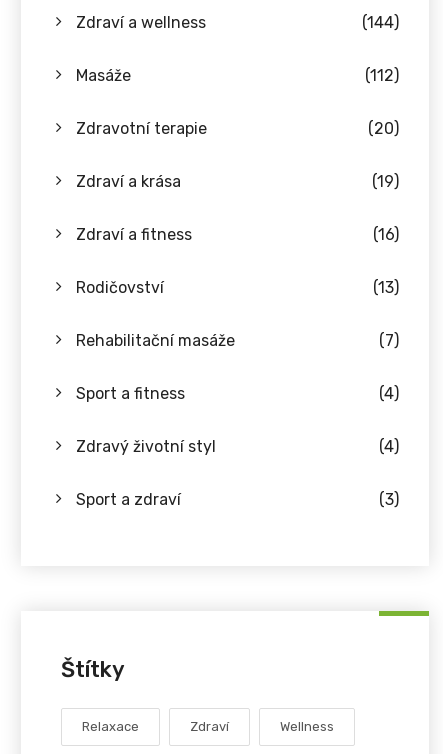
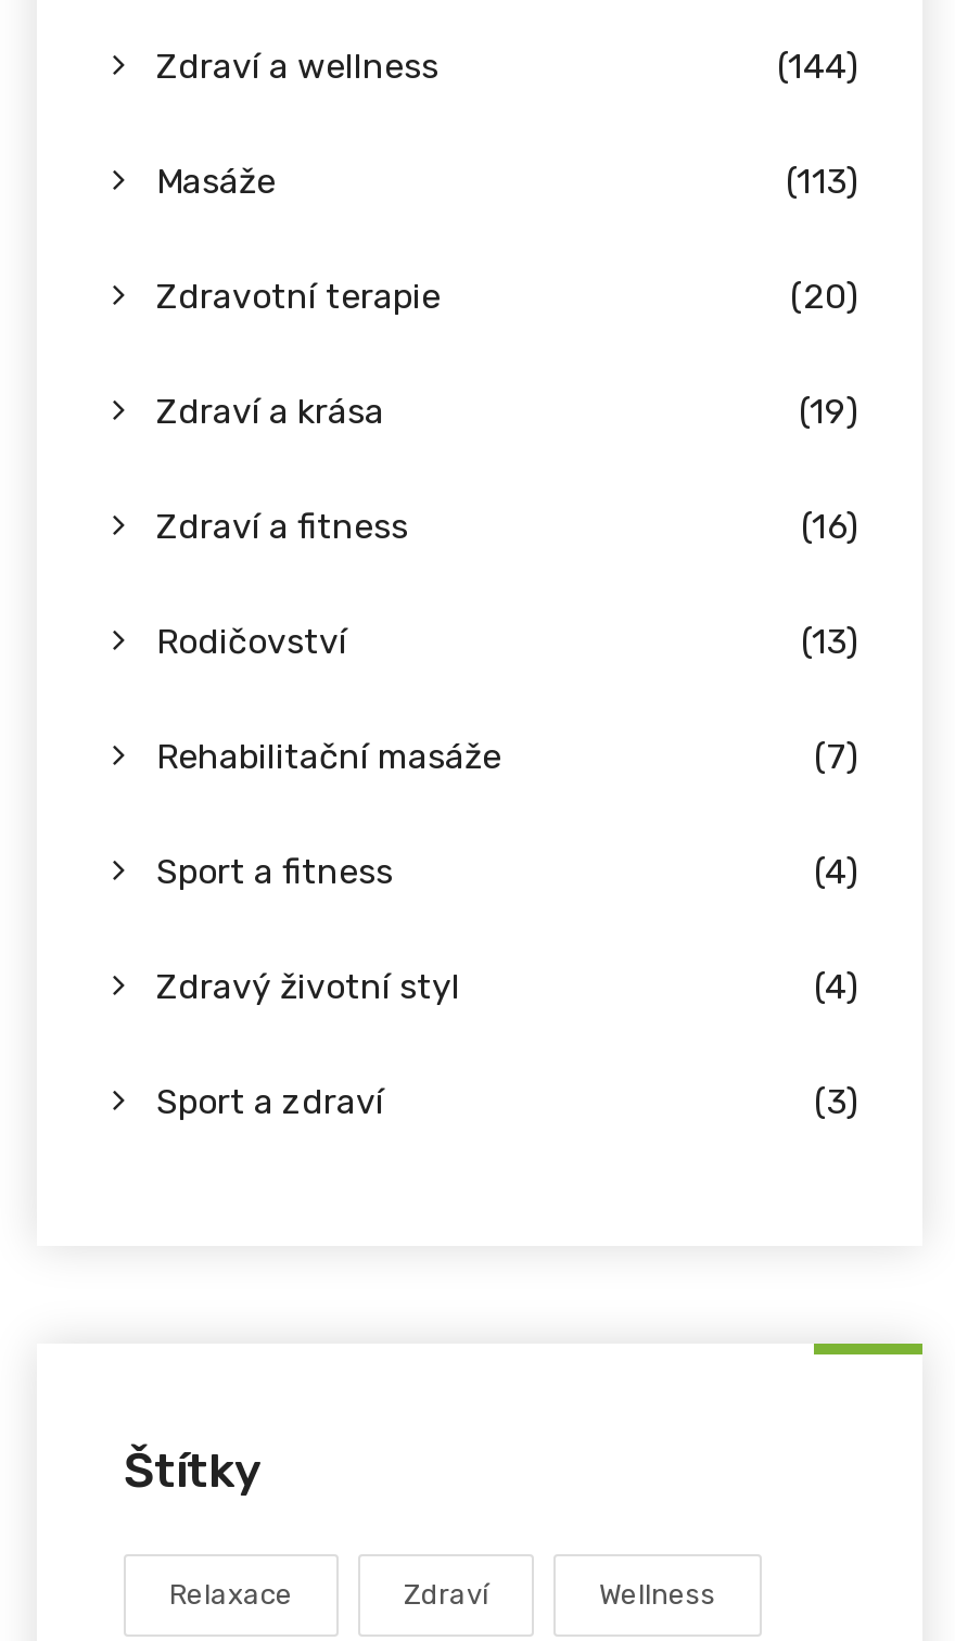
- (112)
+ (113)
